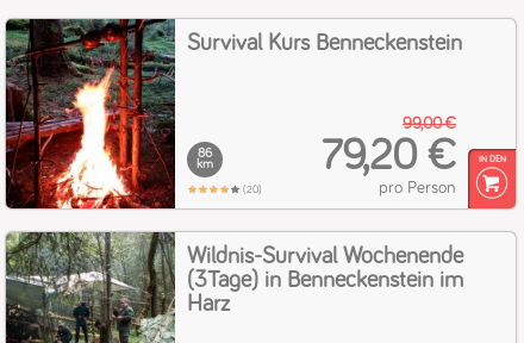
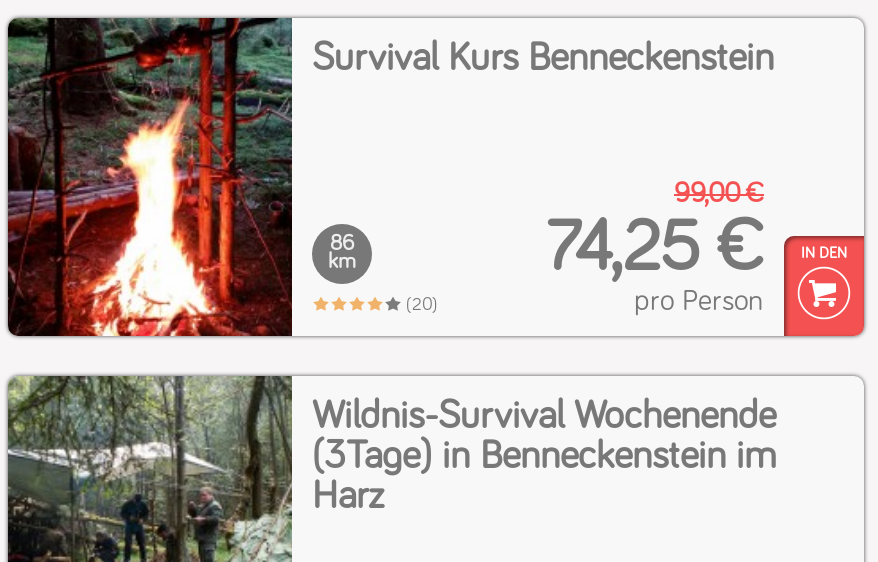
- 79,20 €
+ 74,25 €
